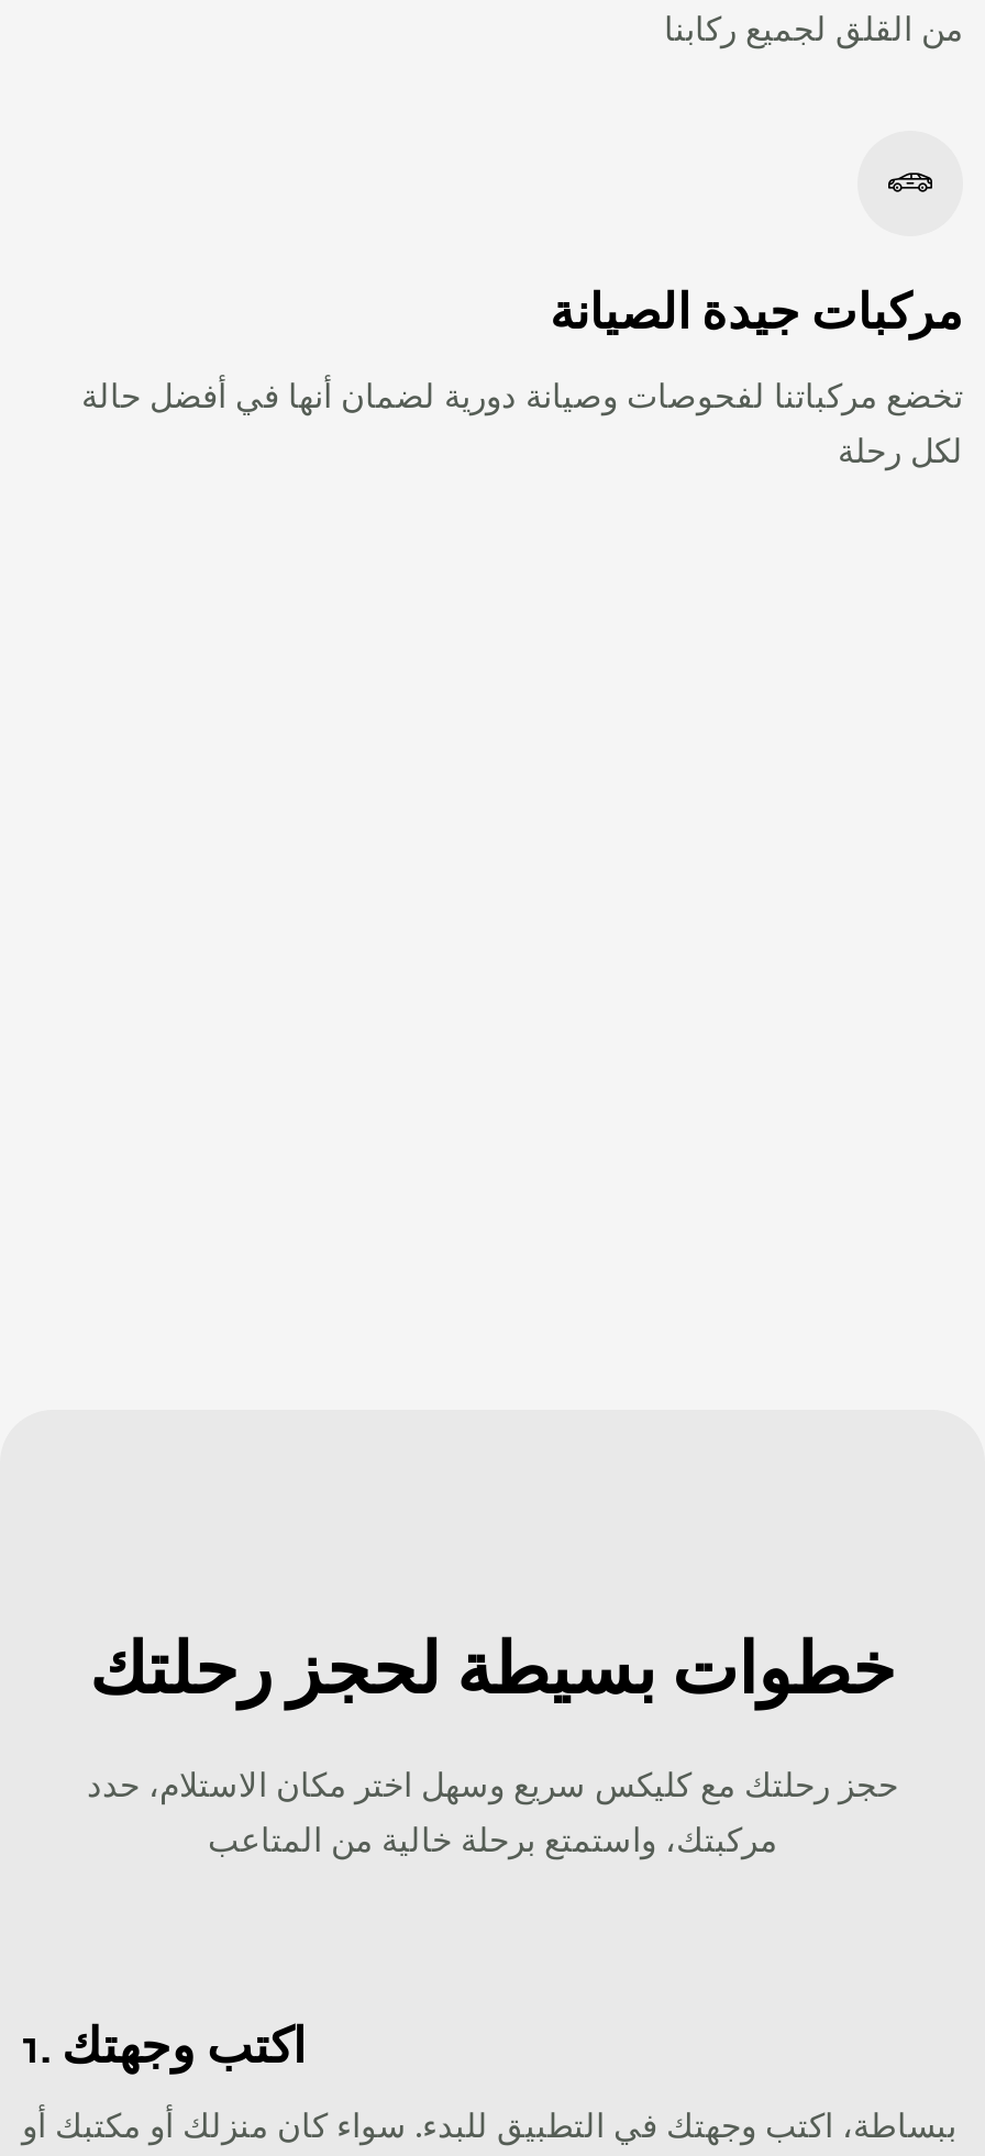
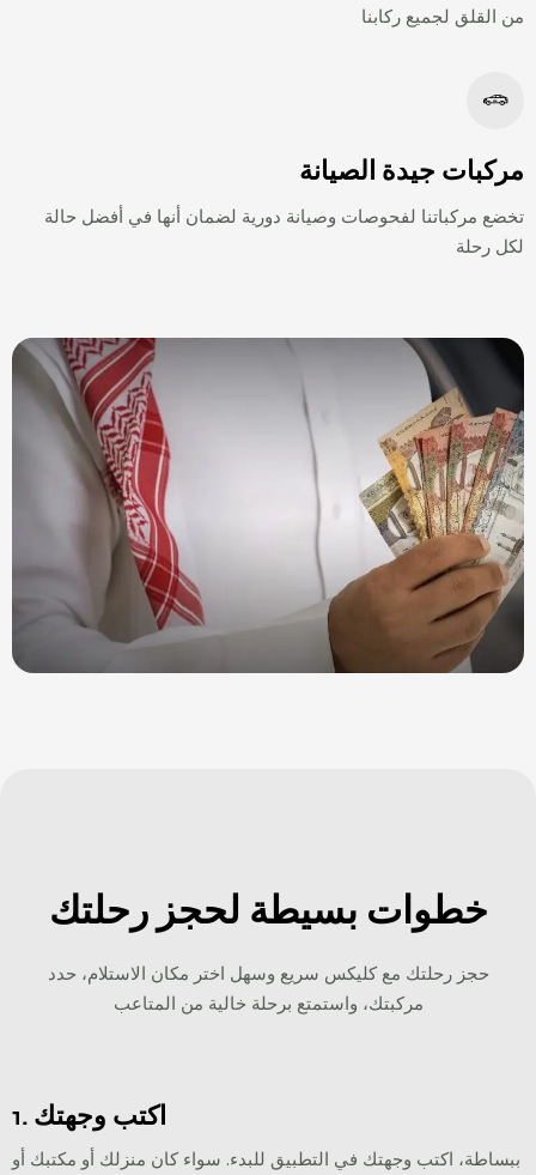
+ [image]
